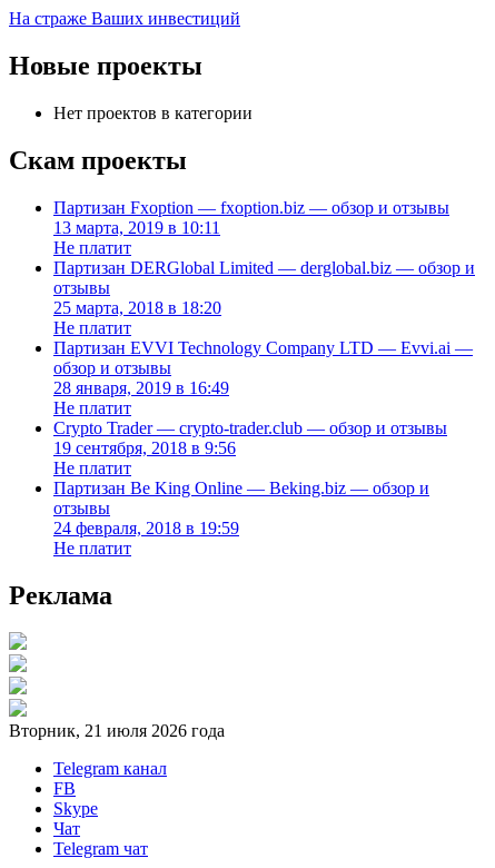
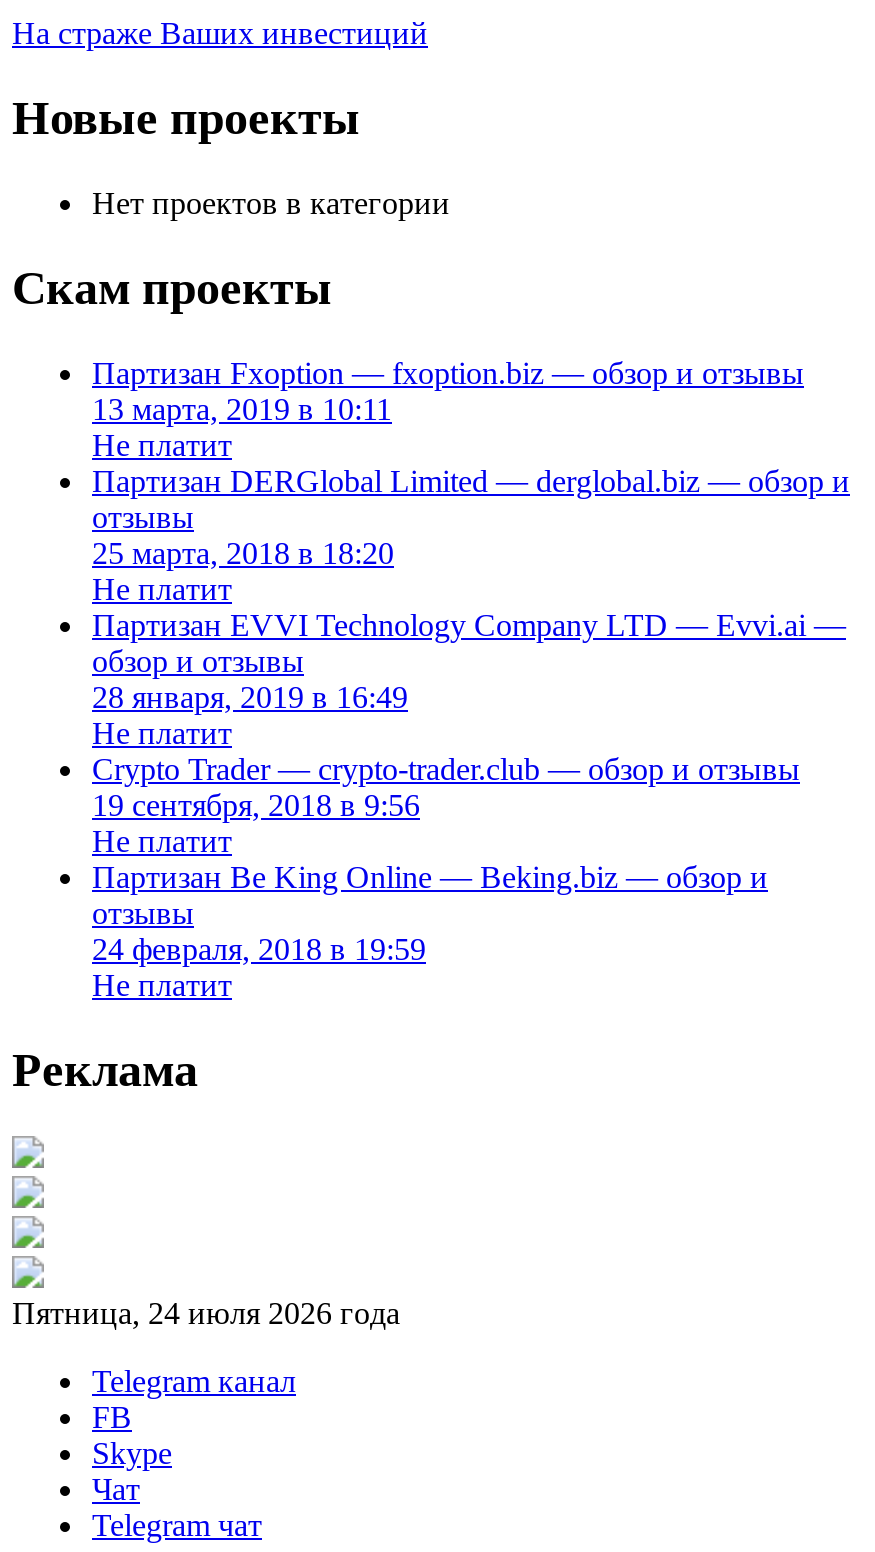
- Вторник, 21 июля 2026 года
+ Пятница, 24 июля 2026 года
